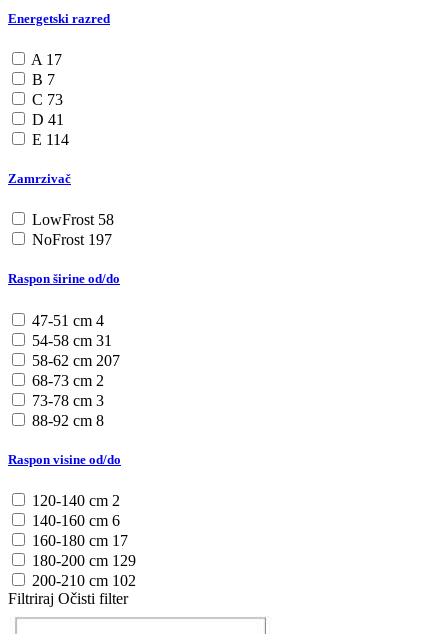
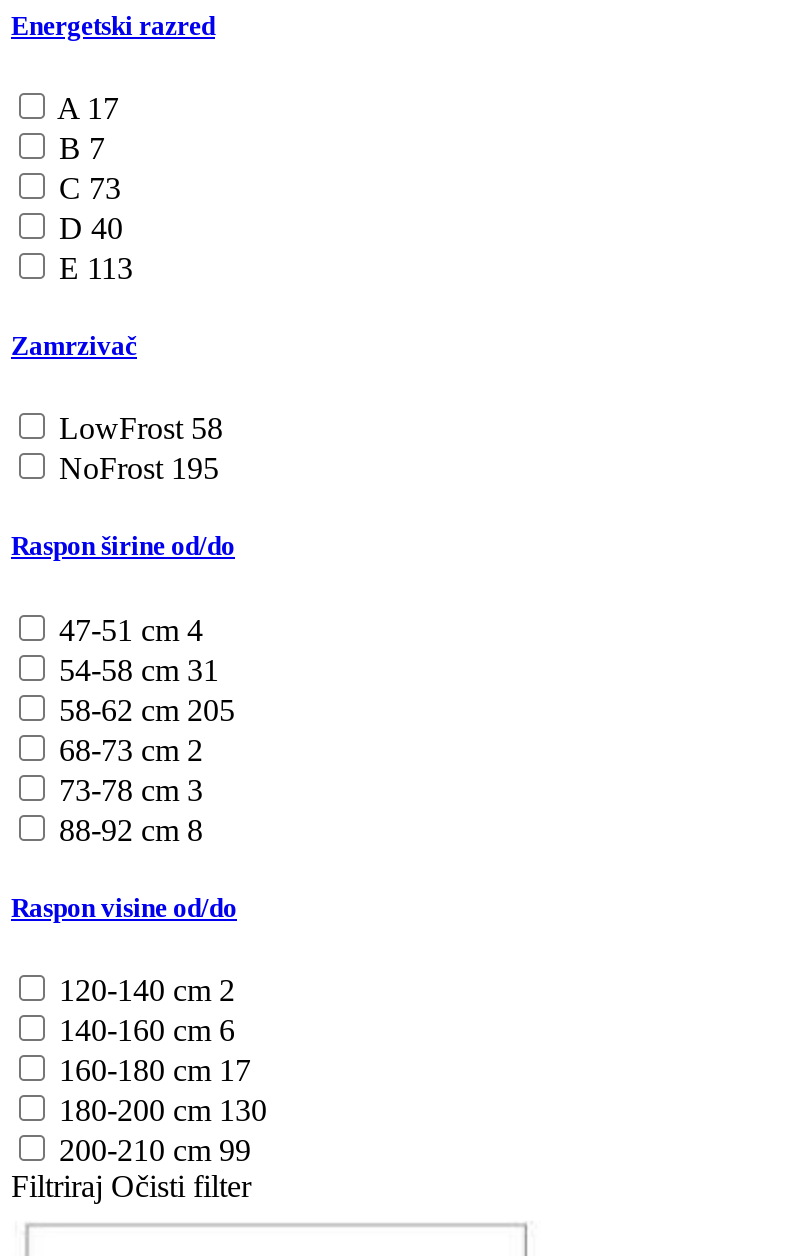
- D 41
+ D 40

- E 114
+ E 113

- NoFrost 197
+ NoFrost 195

- 58-62 cm 207
+ 58-62 cm 205

- 180-200 cm 129
+ 180-200 cm 130

- 200-210 cm 102
+ 200-210 cm 99
